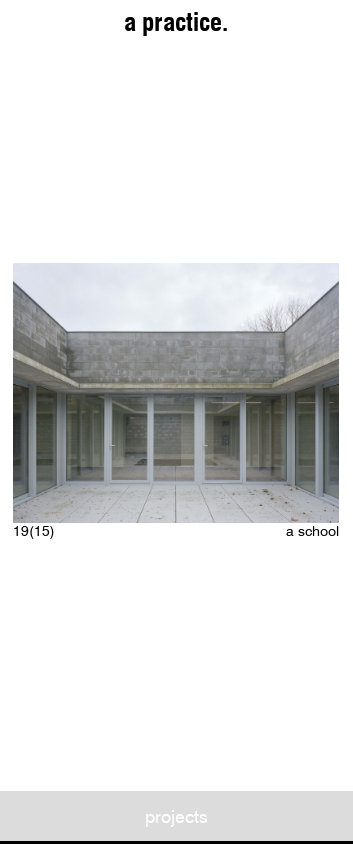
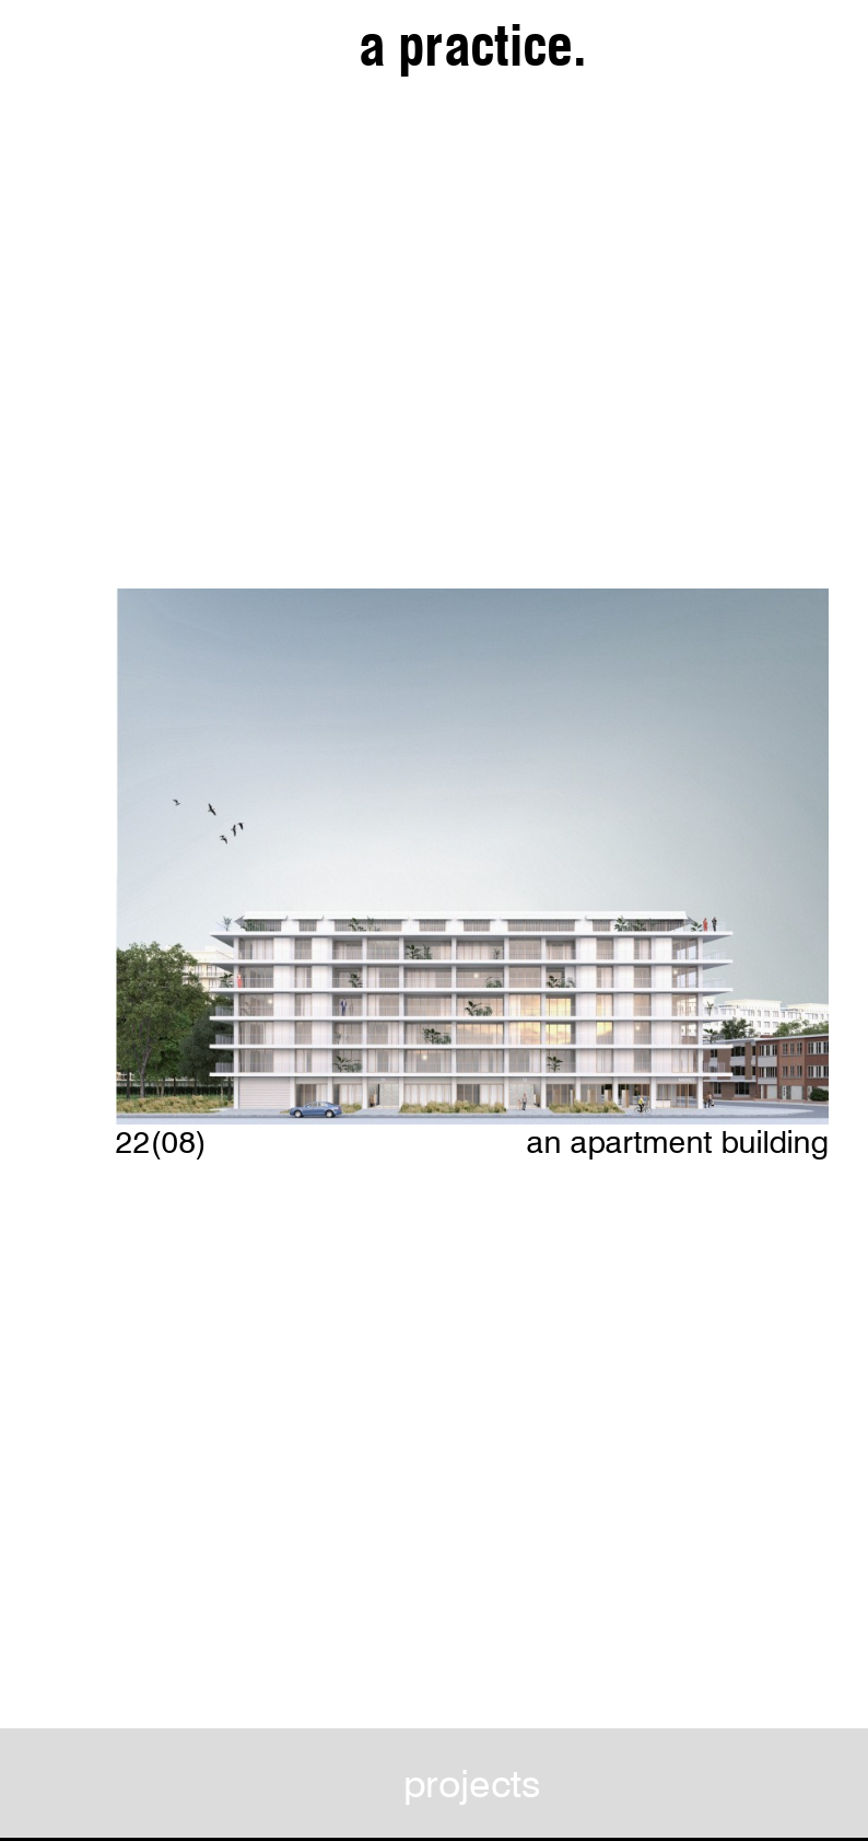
- [image]
- 19(15)
- a school
+ [image]
+ 22(08)
+ an apartment building
